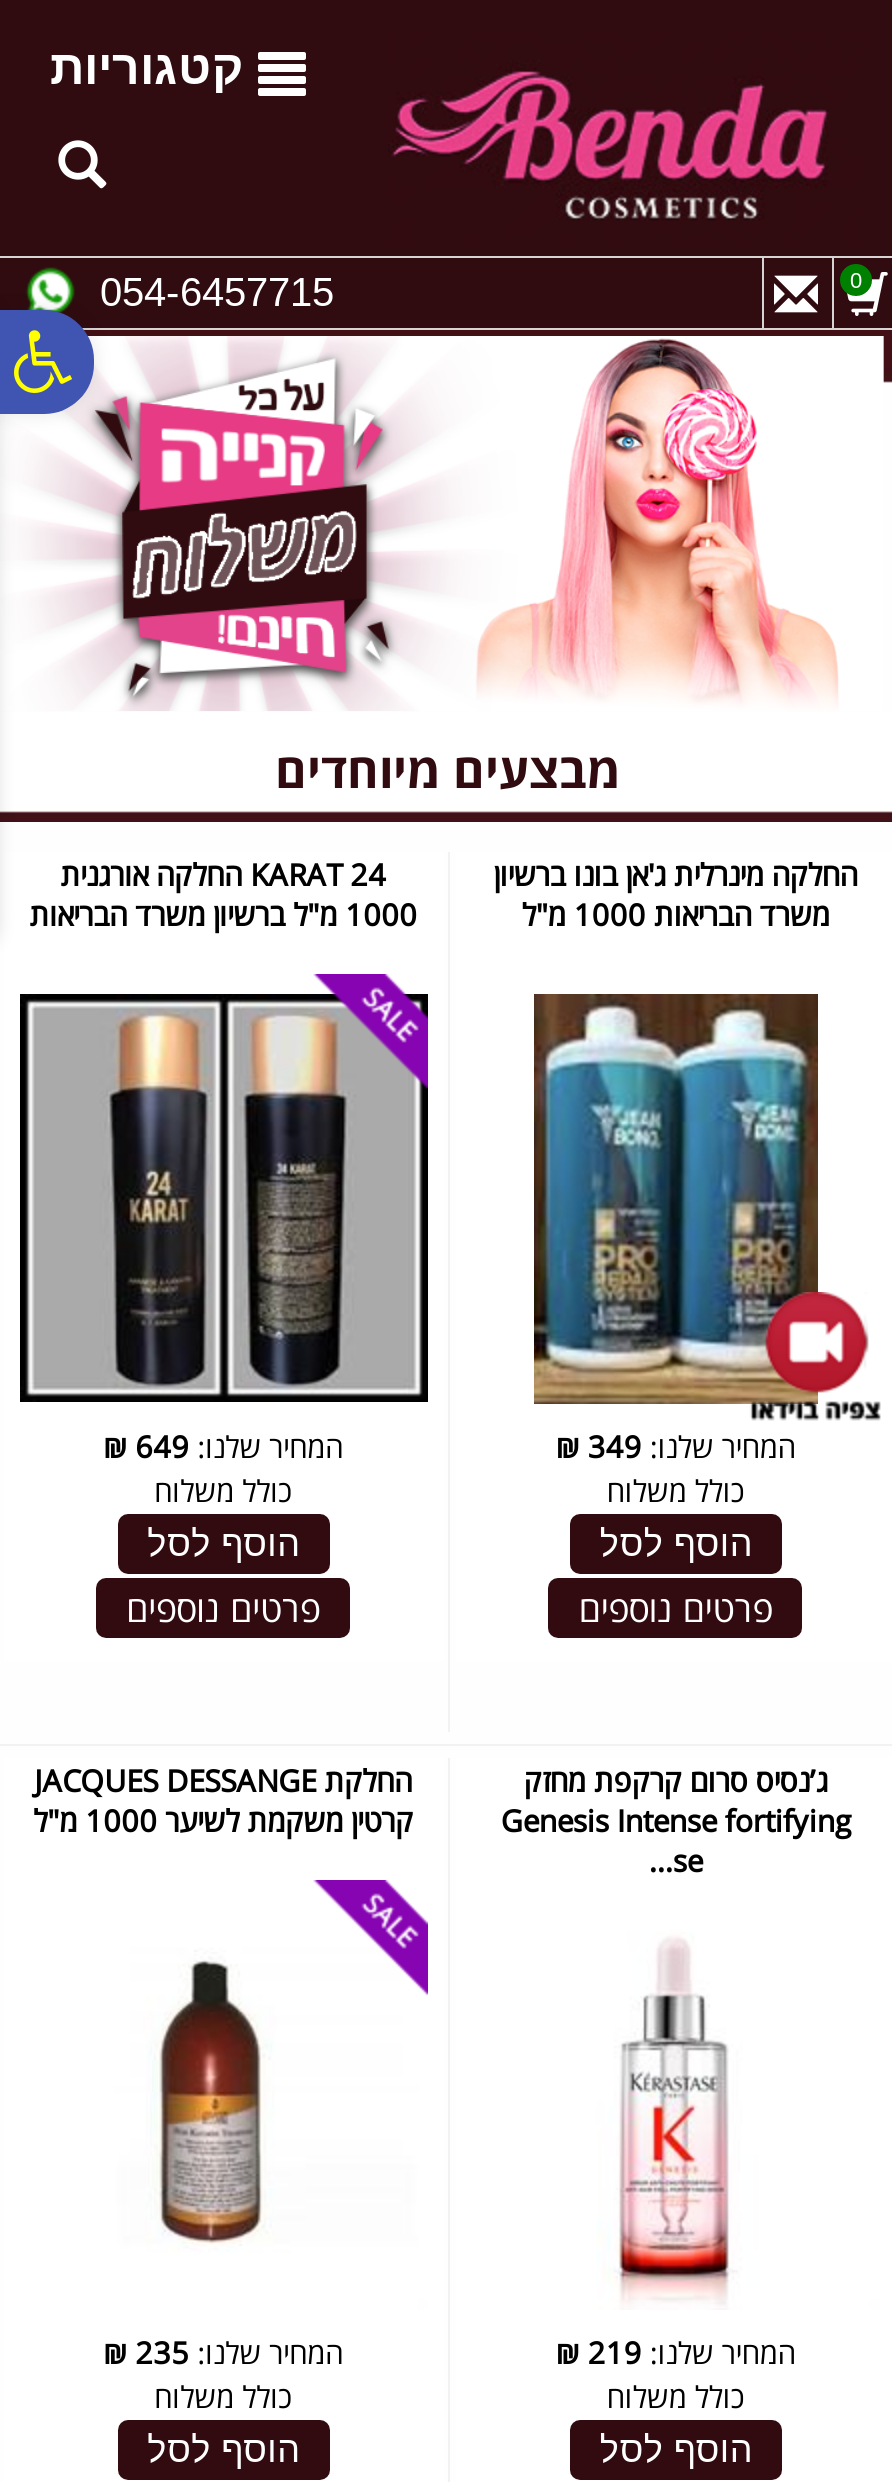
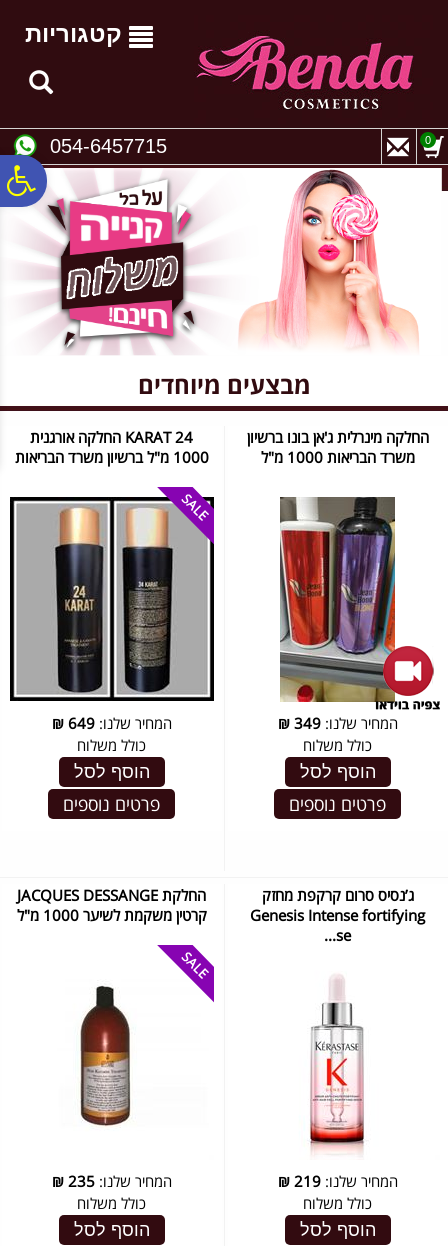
- [image]
+ [image]
